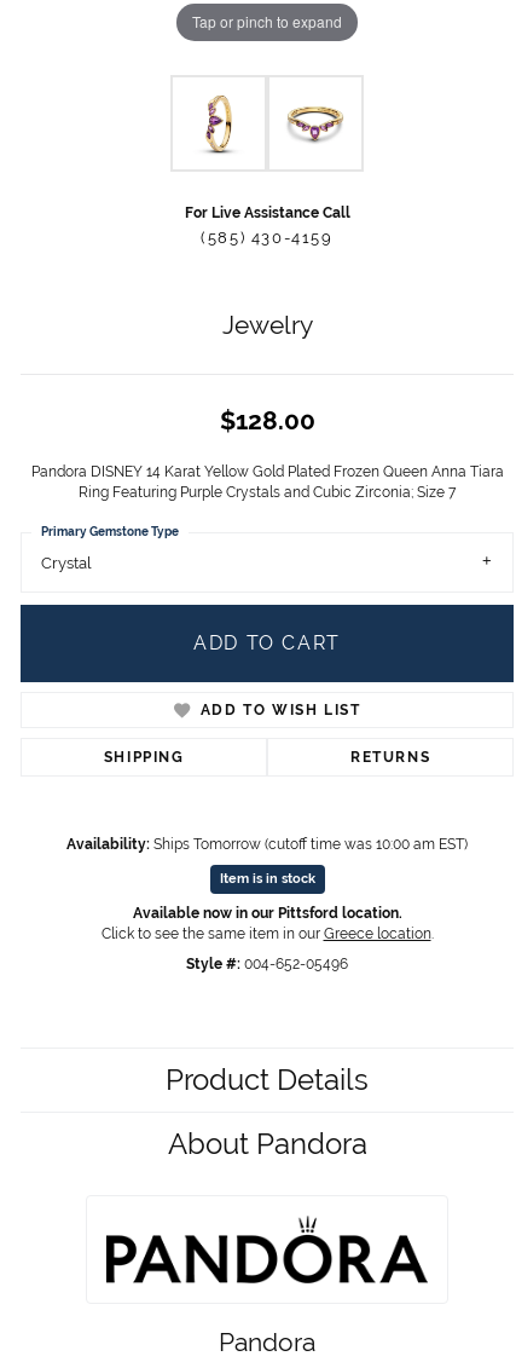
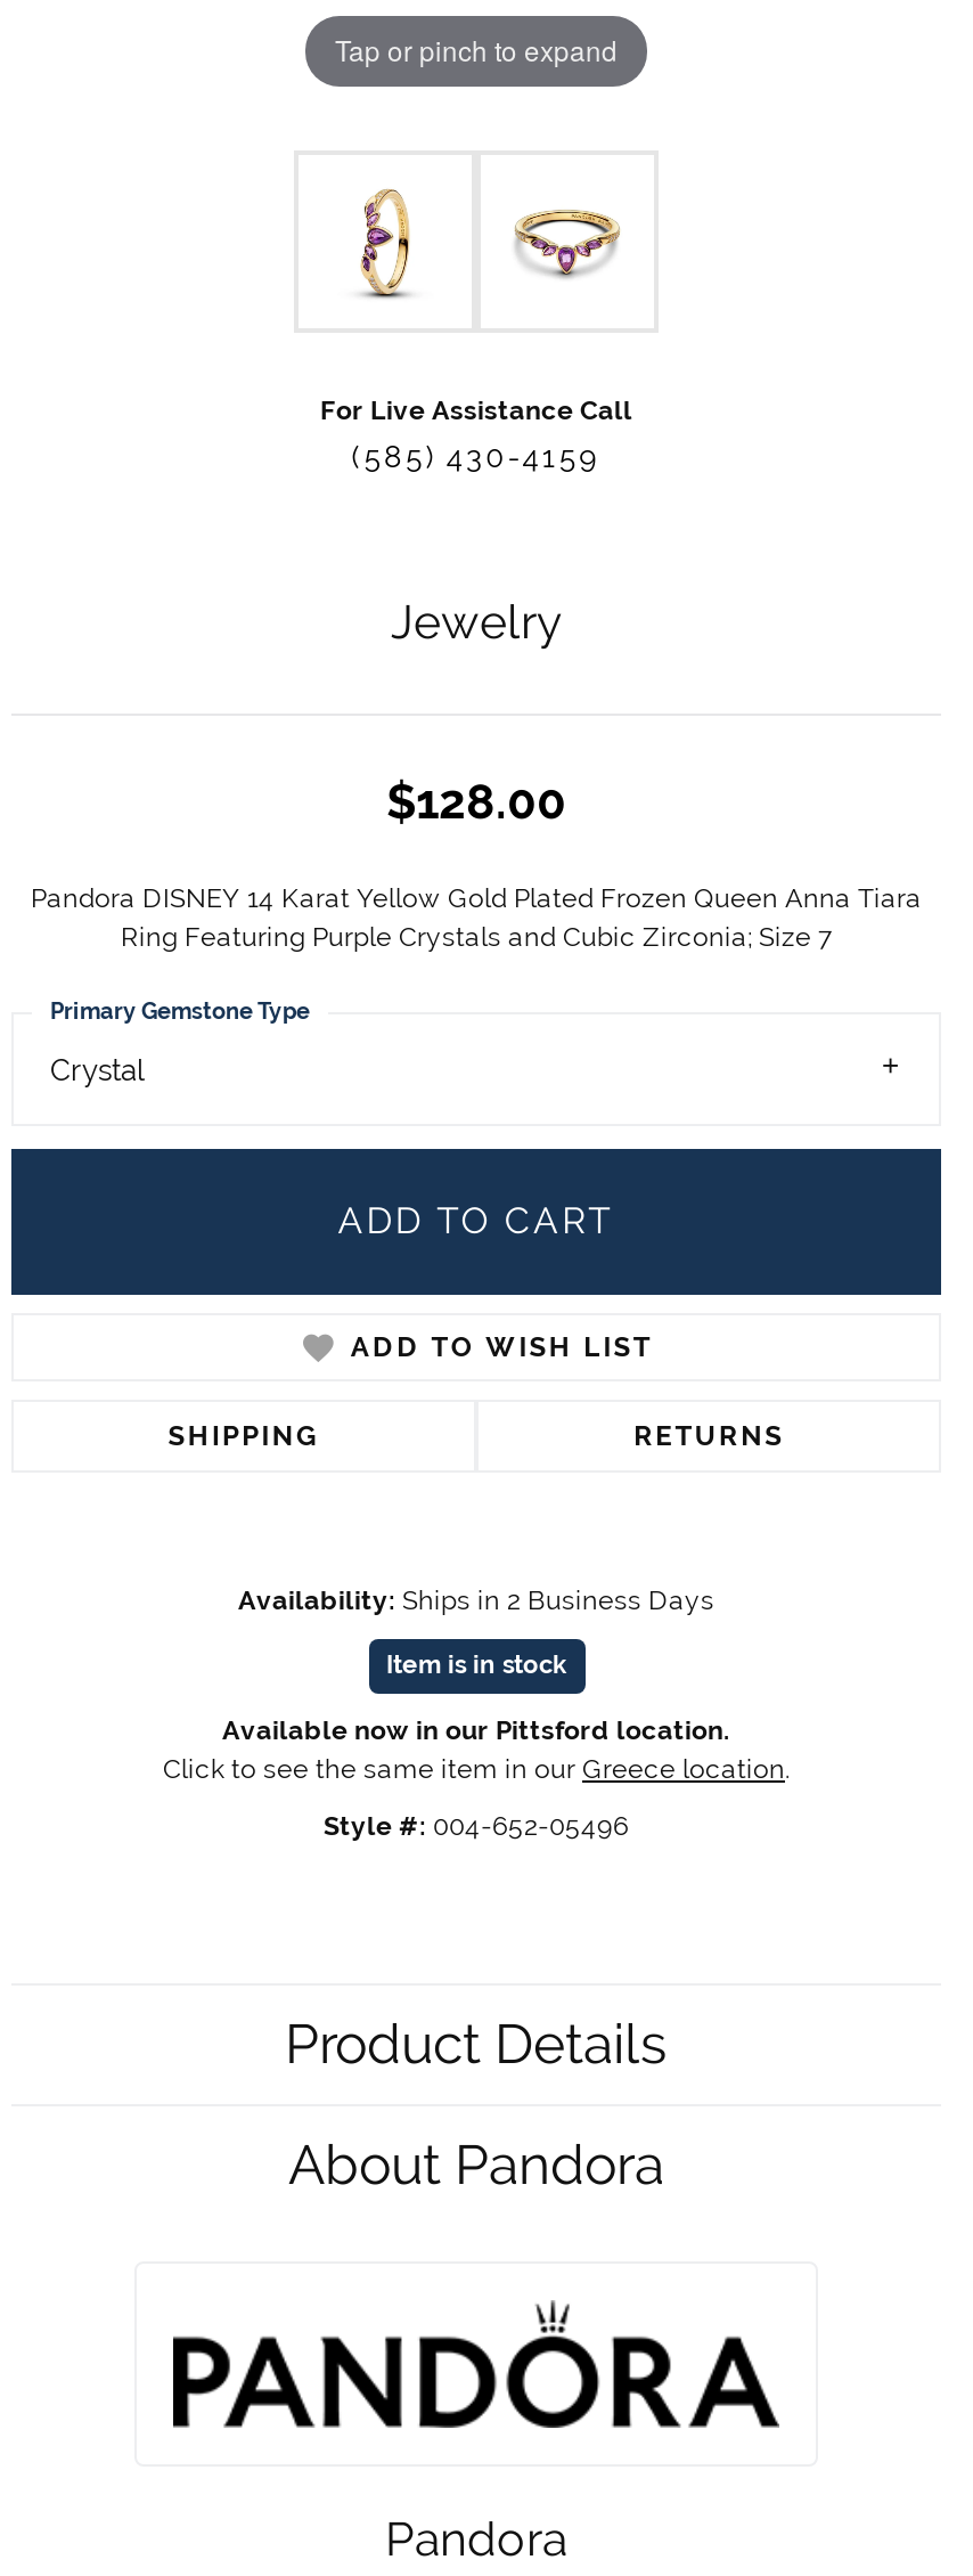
- Availability: Ships Tomorrow (cutoff time was 10:00 am EST)
+ Availability: Ships in 2 Business Days
